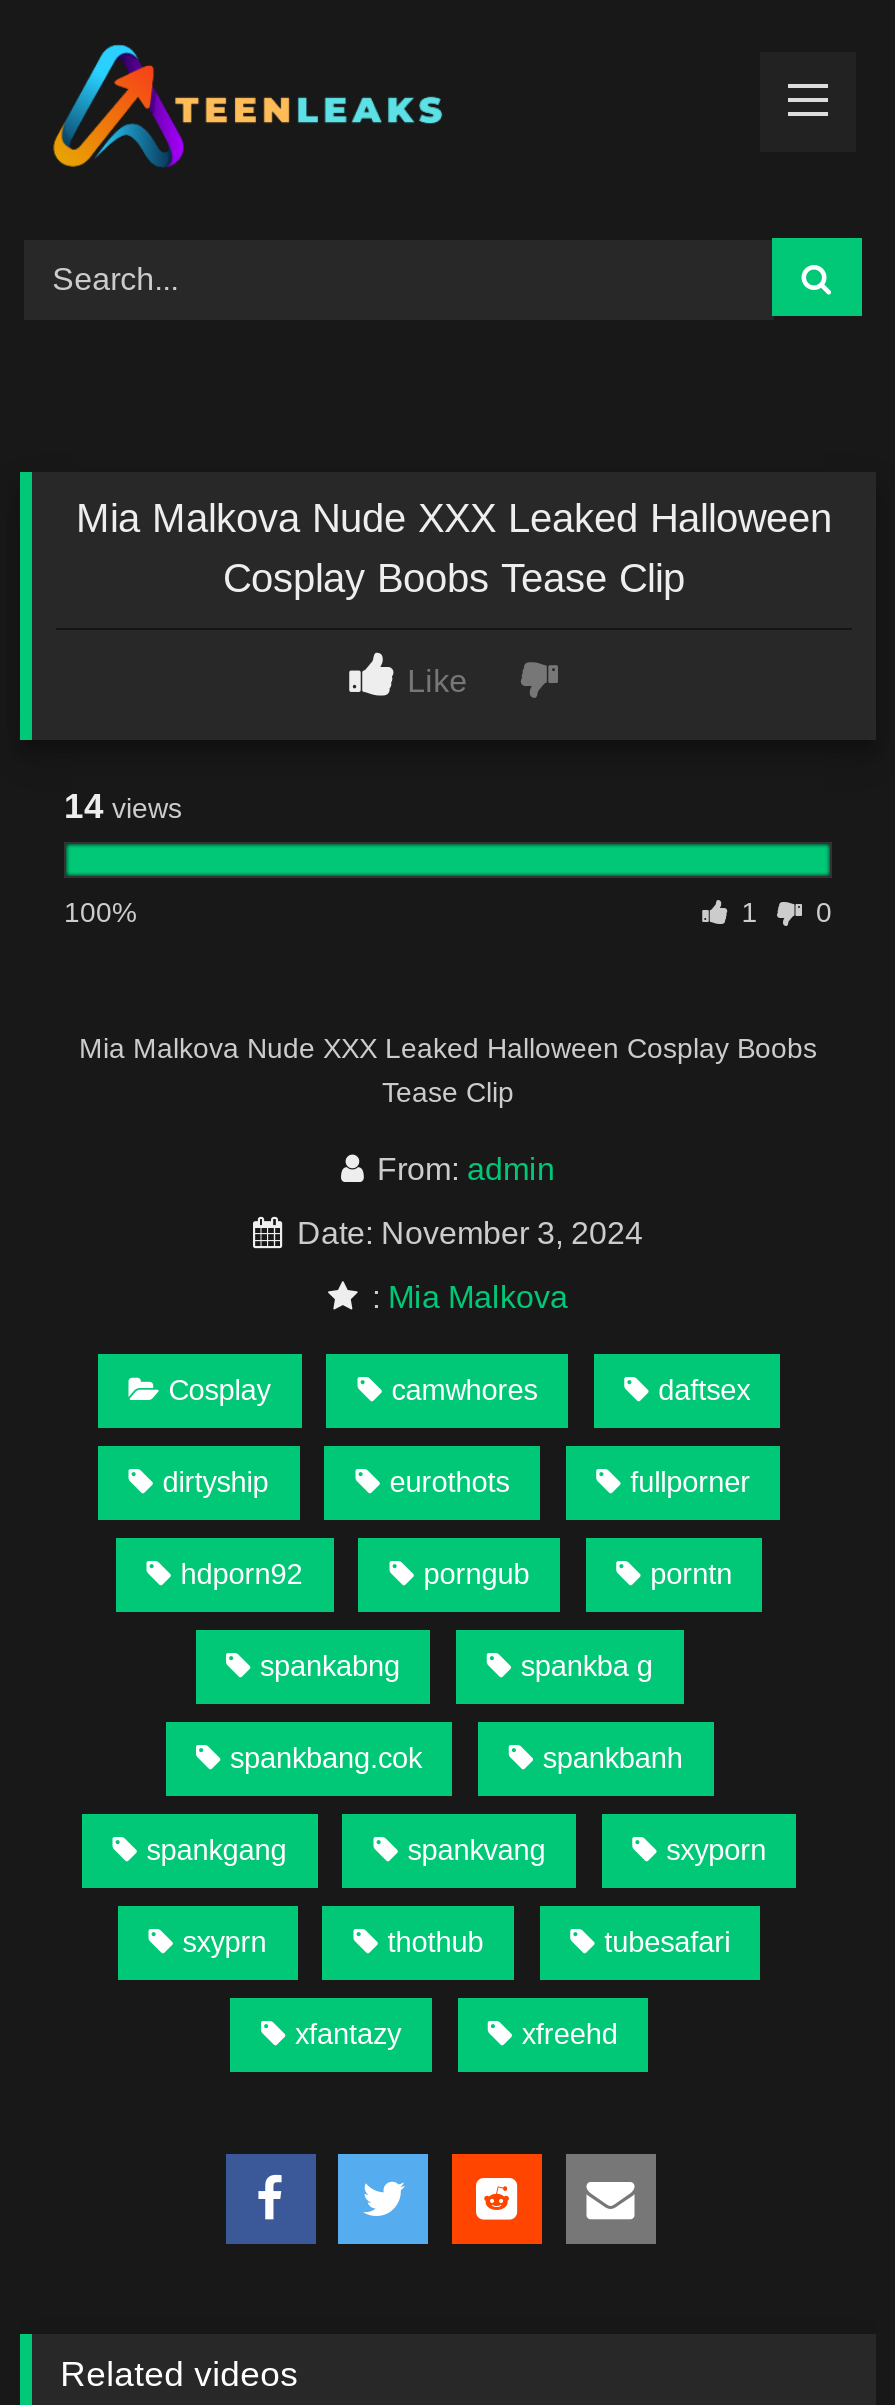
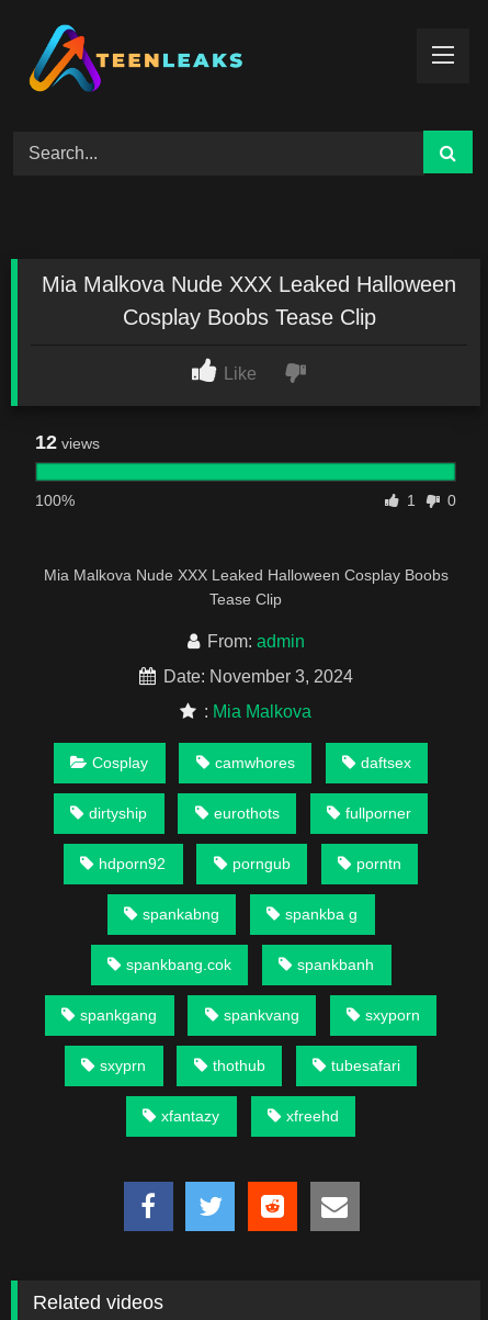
- 14 views
+ 12 views
